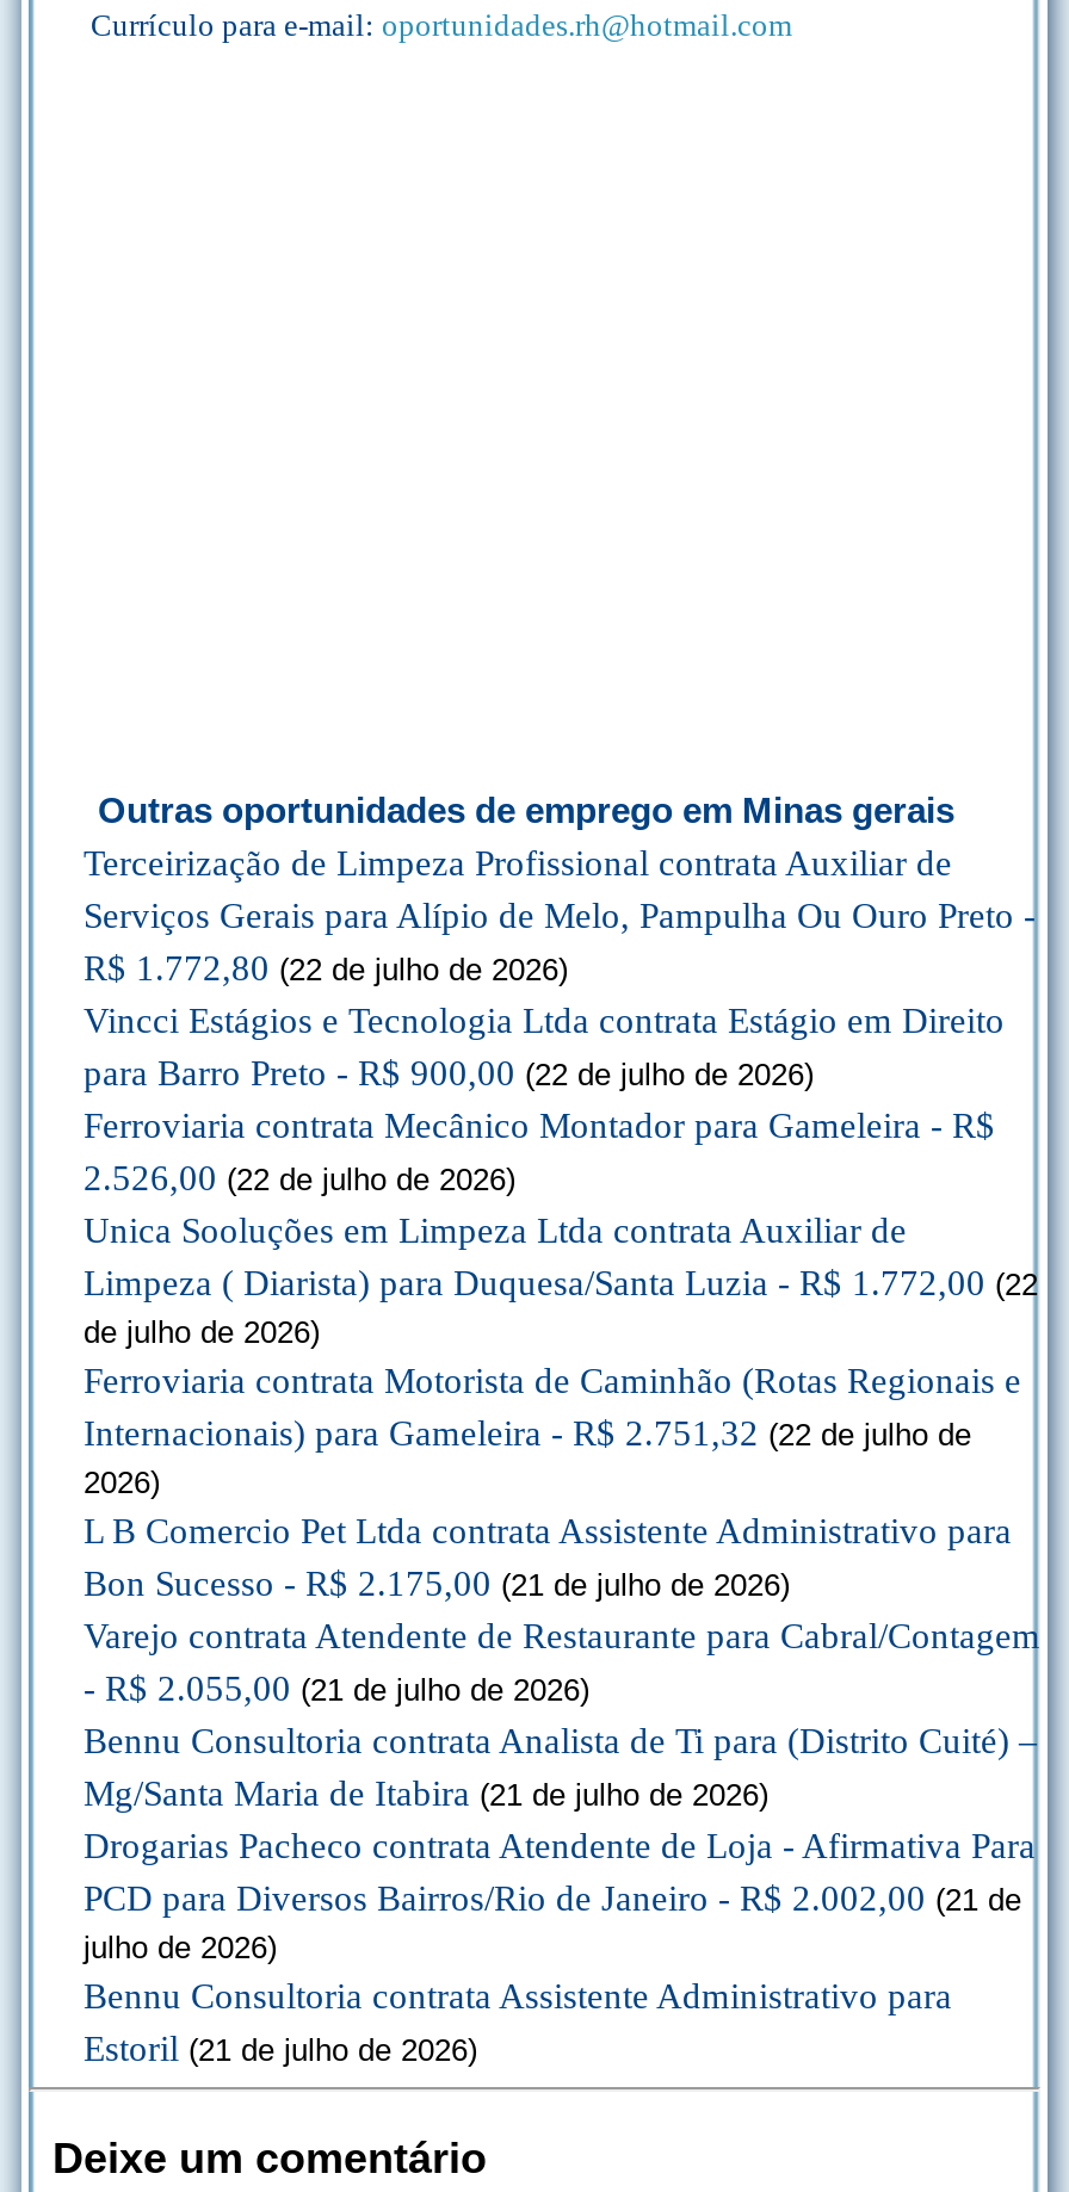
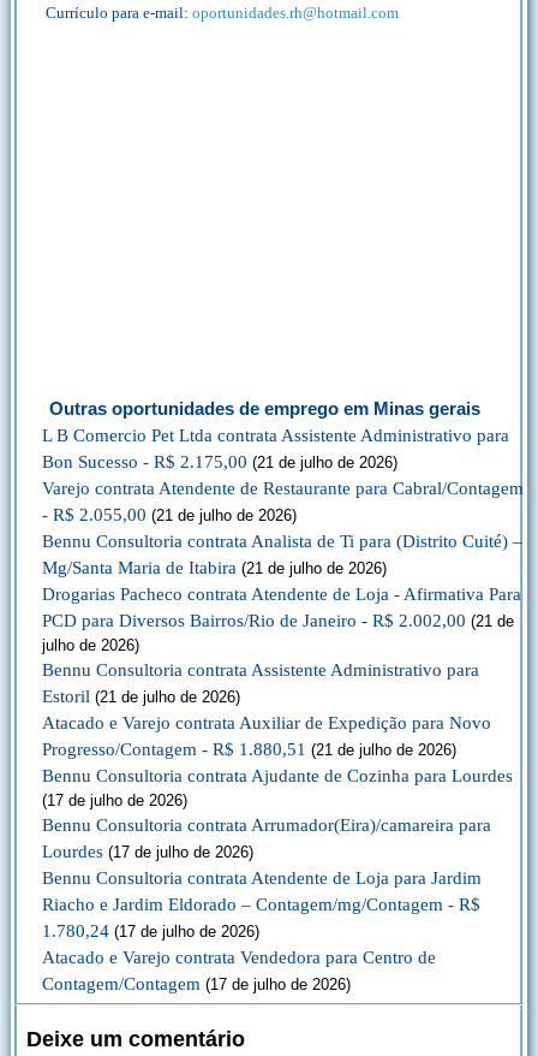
- Terceirização de Limpeza Profissional contrata Auxiliar de
- Serviços Gerais para Alípio de Melo, Pampulha Ou Ouro Preto -
- R$ 1.772,80 (22 de julho de 2026)
- Vincci Estágios e Tecnologia Ltda contrata Estágio em Direito
- para Barro Preto - R$ 900,00 (22 de julho de 2026)
- Ferroviaria contrata Mecânico Montador para Gameleira - R$
- 2.526,00 (22 de julho de 2026)
- Unica Sooluções em Limpeza Ltda contrata Auxiliar de
- Limpeza ( Diarista) para Duquesa/Santa Luzia - R$ 1.772,00 (22
- de julho de 2026)
- Ferroviaria contrata Motorista de Caminhão (Rotas Regionais e
- Internacionais) para Gameleira - R$ 2.751,32 (22 de julho de
- 2026)

moved up: L B Comercio Pet Ltda contrata Assistente Administrativo para | Bon Sucesso - R$ 2.175,00 (21 de julho de 2026) | Varejo contrata Atendente de Restaurante para Cabral/Contagem | ... | Bennu Consultoria contrata Assistente Administrativo para | Estoril (21 de julho de 2026)

+ Atacado e Varejo contrata Auxiliar de Expedição para Novo
+ Progresso/Contagem - R$ 1.880,51 (21 de julho de 2026)
+ Bennu Consultoria contrata Ajudante de Cozinha para Lourdes
+ (17 de julho de 2026)
+ Bennu Consultoria contrata Arrumador(Eira)/camareira para
+ Lourdes (17 de julho de 2026)
+ Bennu Consultoria contrata Atendente de Loja para Jardim
+ Riacho e Jardim Eldorado – Contagem/mg/Contagem - R$
+ 1.780,24 (17 de julho de 2026)
+ Atacado e Varejo contrata Vendedora para Centro de
+ Contagem/Contagem (17 de julho de 2026)
